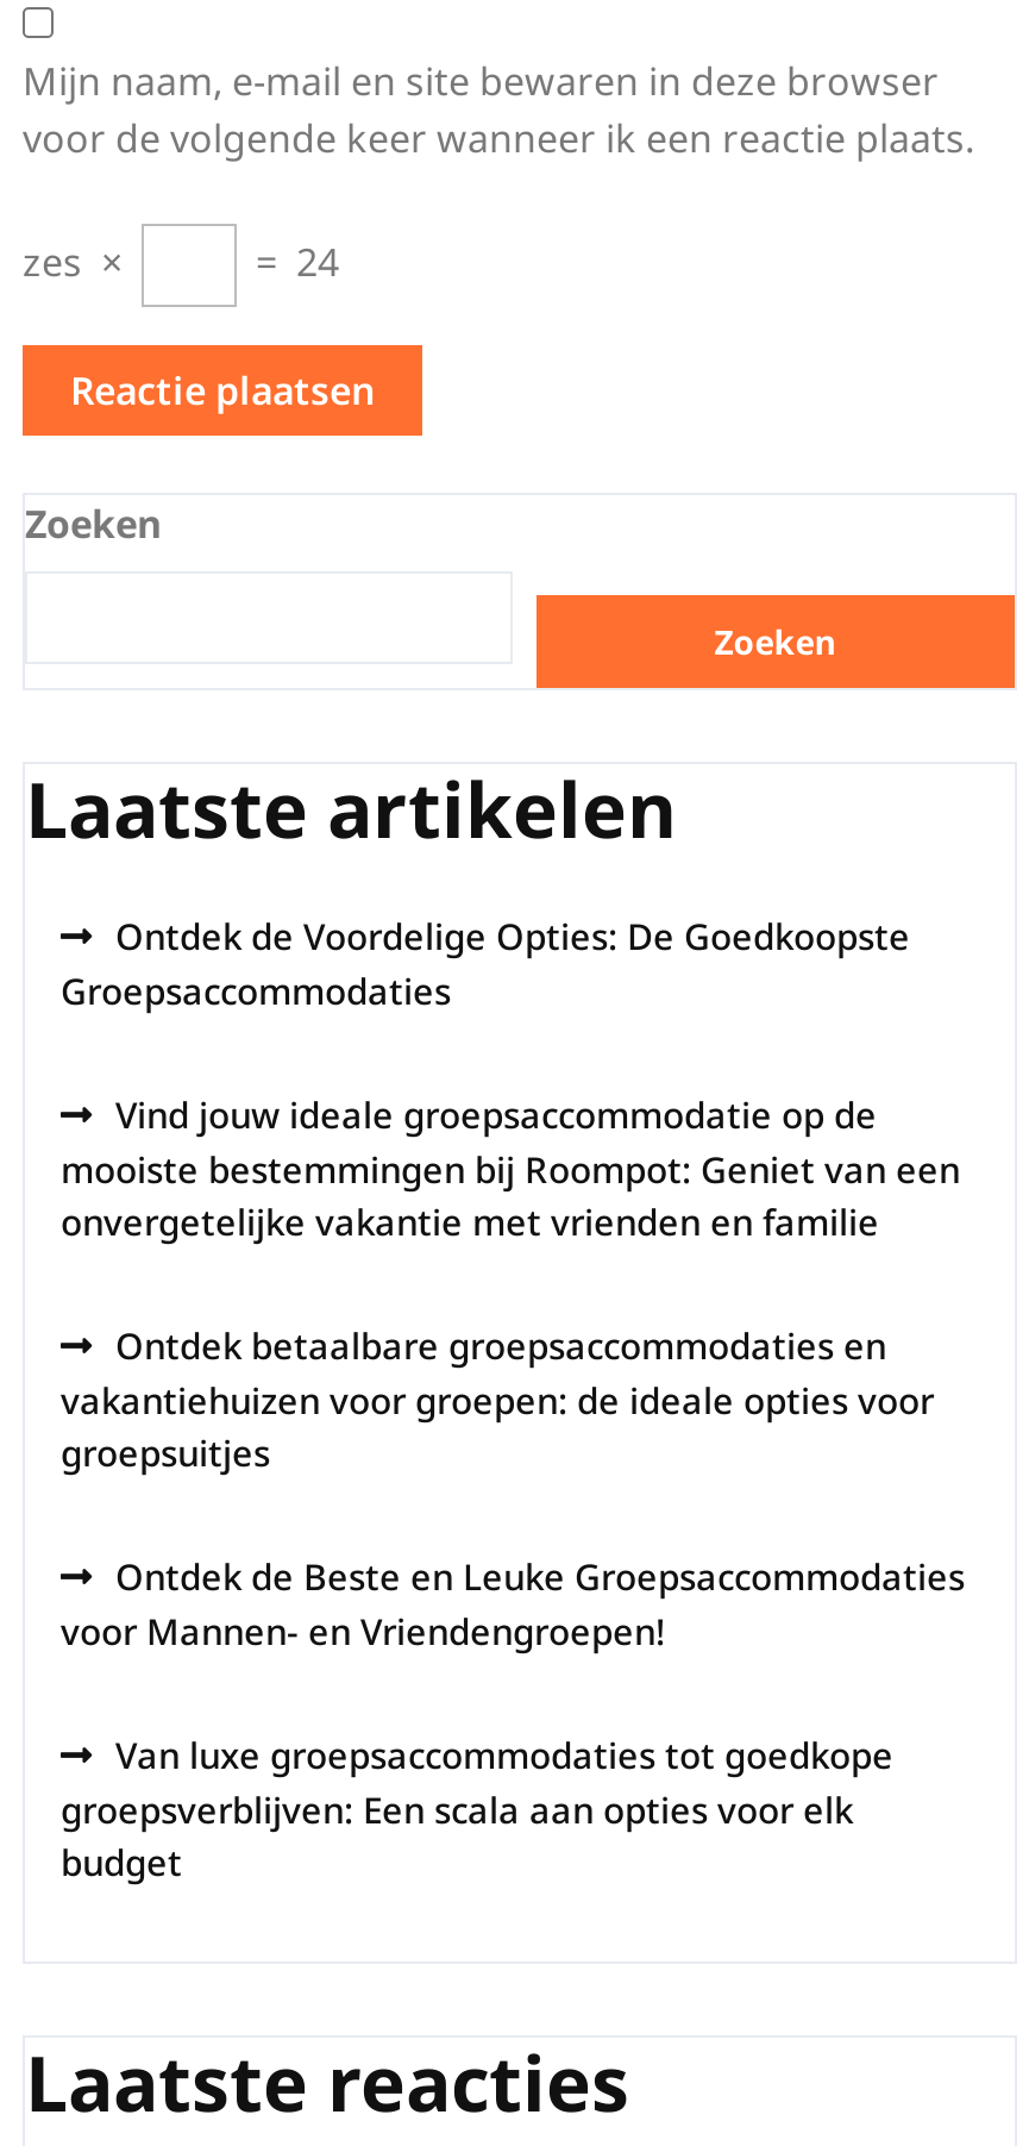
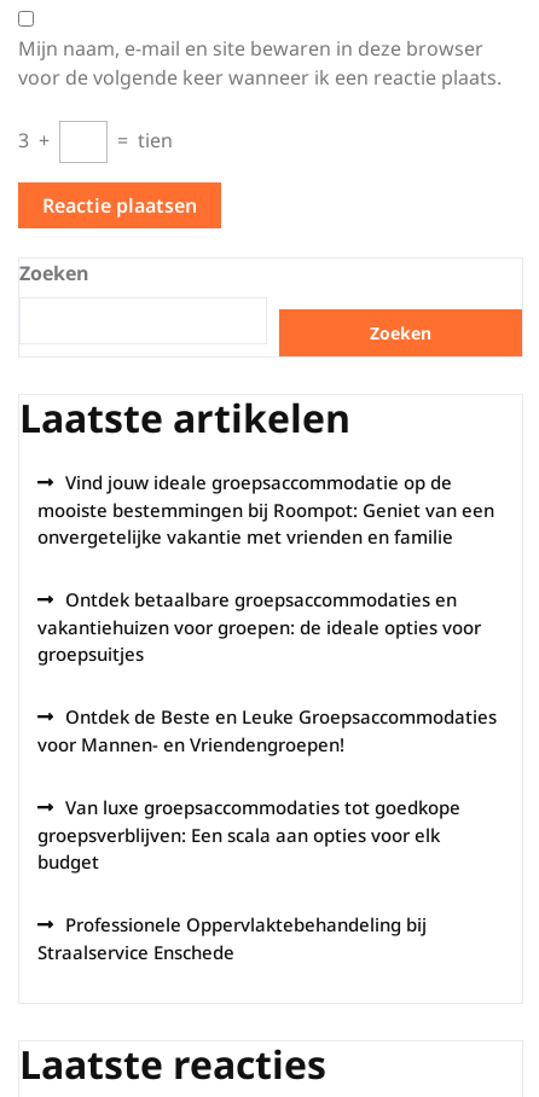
- zes ×
- = 24
+ 3 +
+ = tien

- Ontdek de Voordelige Opties: De Goedkoopste
- Groepsaccommodaties

moved up: Vind jouw ideale groepsaccommodatie op de | mooiste bestemmingen bij Roompot: Geniet van een | onvergetelijke vakantie met vrienden en familie | ... | groepsverblijven: Een scala aan opties voor elk | budget

+ Professionele Oppervlaktebehandeling bij
+ Straalservice Enschede
